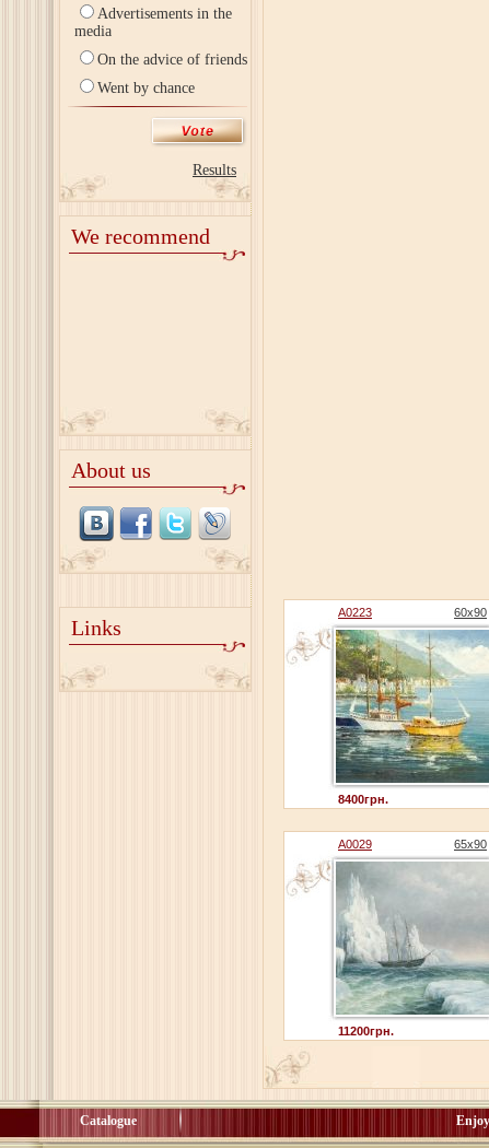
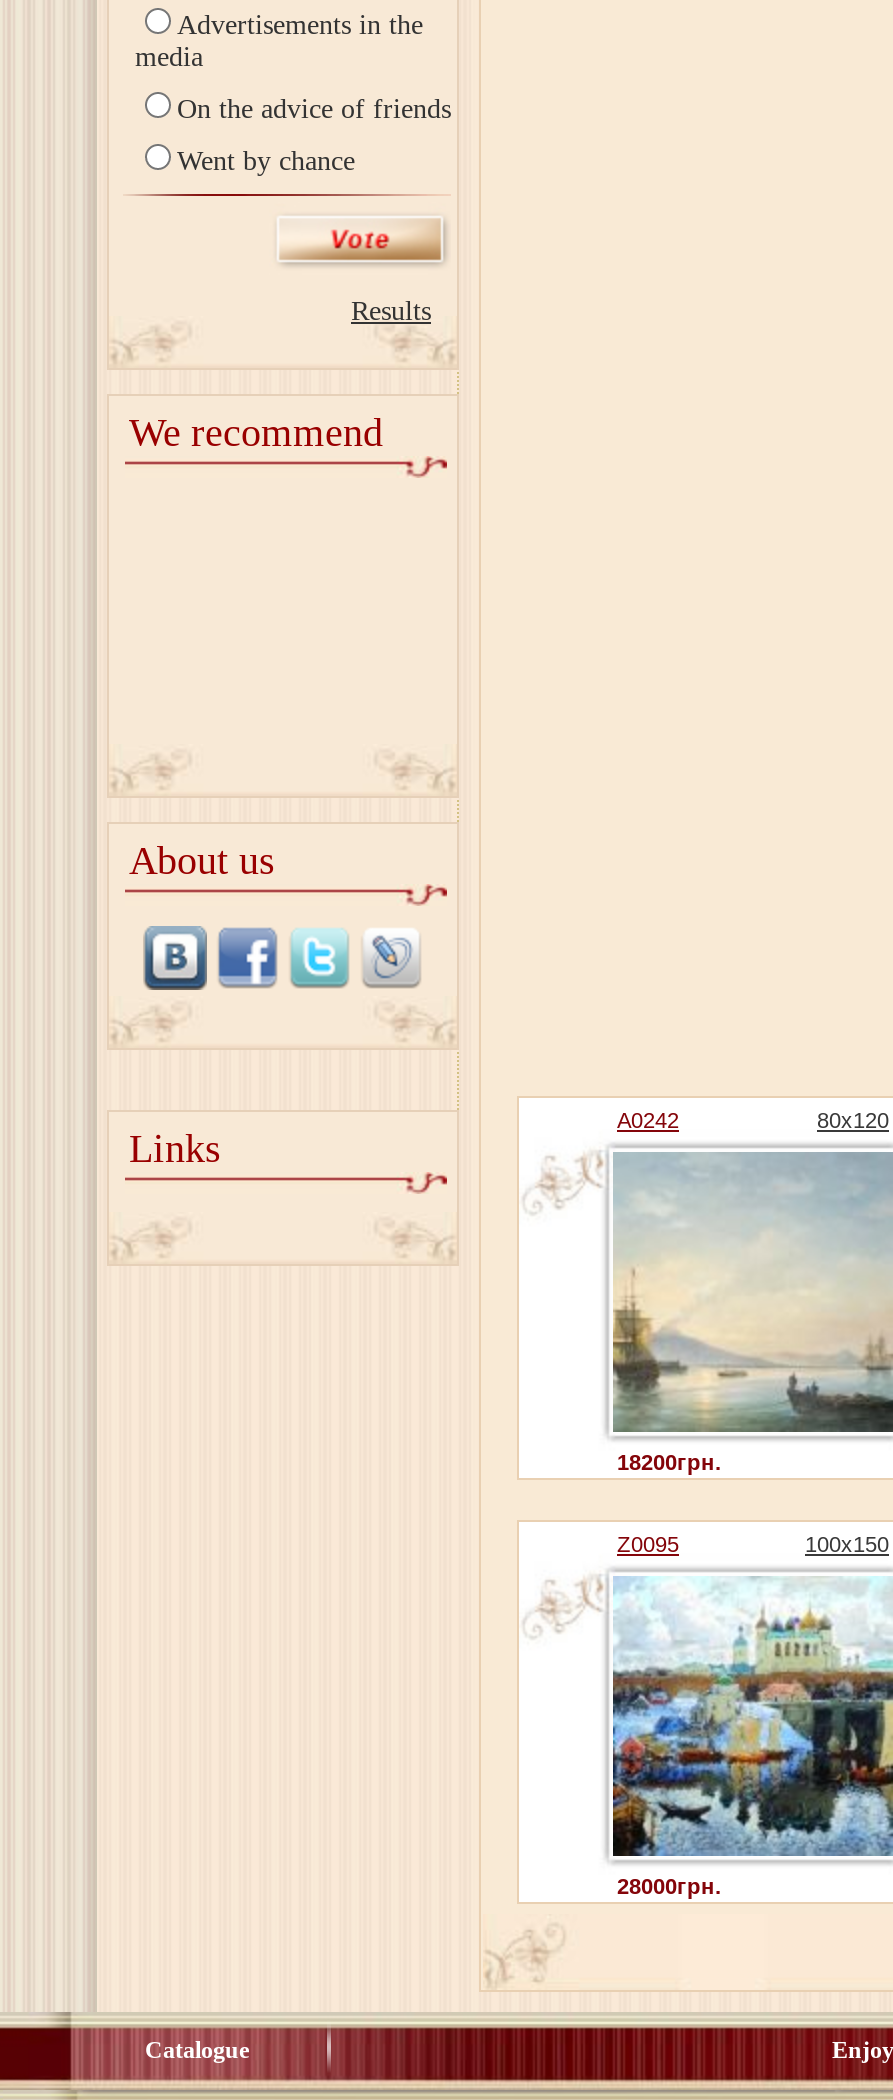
- A0223
- 60x90
+ А0242
+ 80x120

- [image]
- 8400грн.
+ [image]
+ 18200грн.

- A0029
- 65x90
+ Z0095
+ 100x150

- [image]
- 11200грн.
+ [image]
+ 28000грн.
